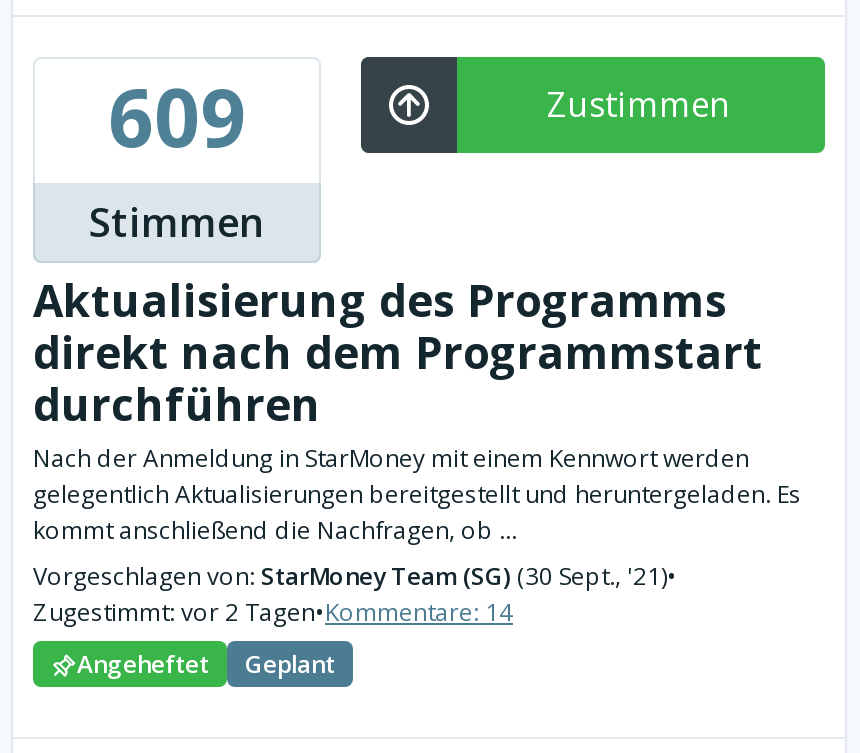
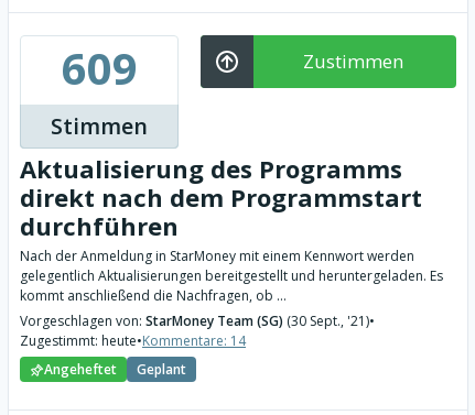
- Zugestimmt: vor 2 Tagen•Kommentare: 14
+ Zugestimmt: heute•Kommentare: 14
